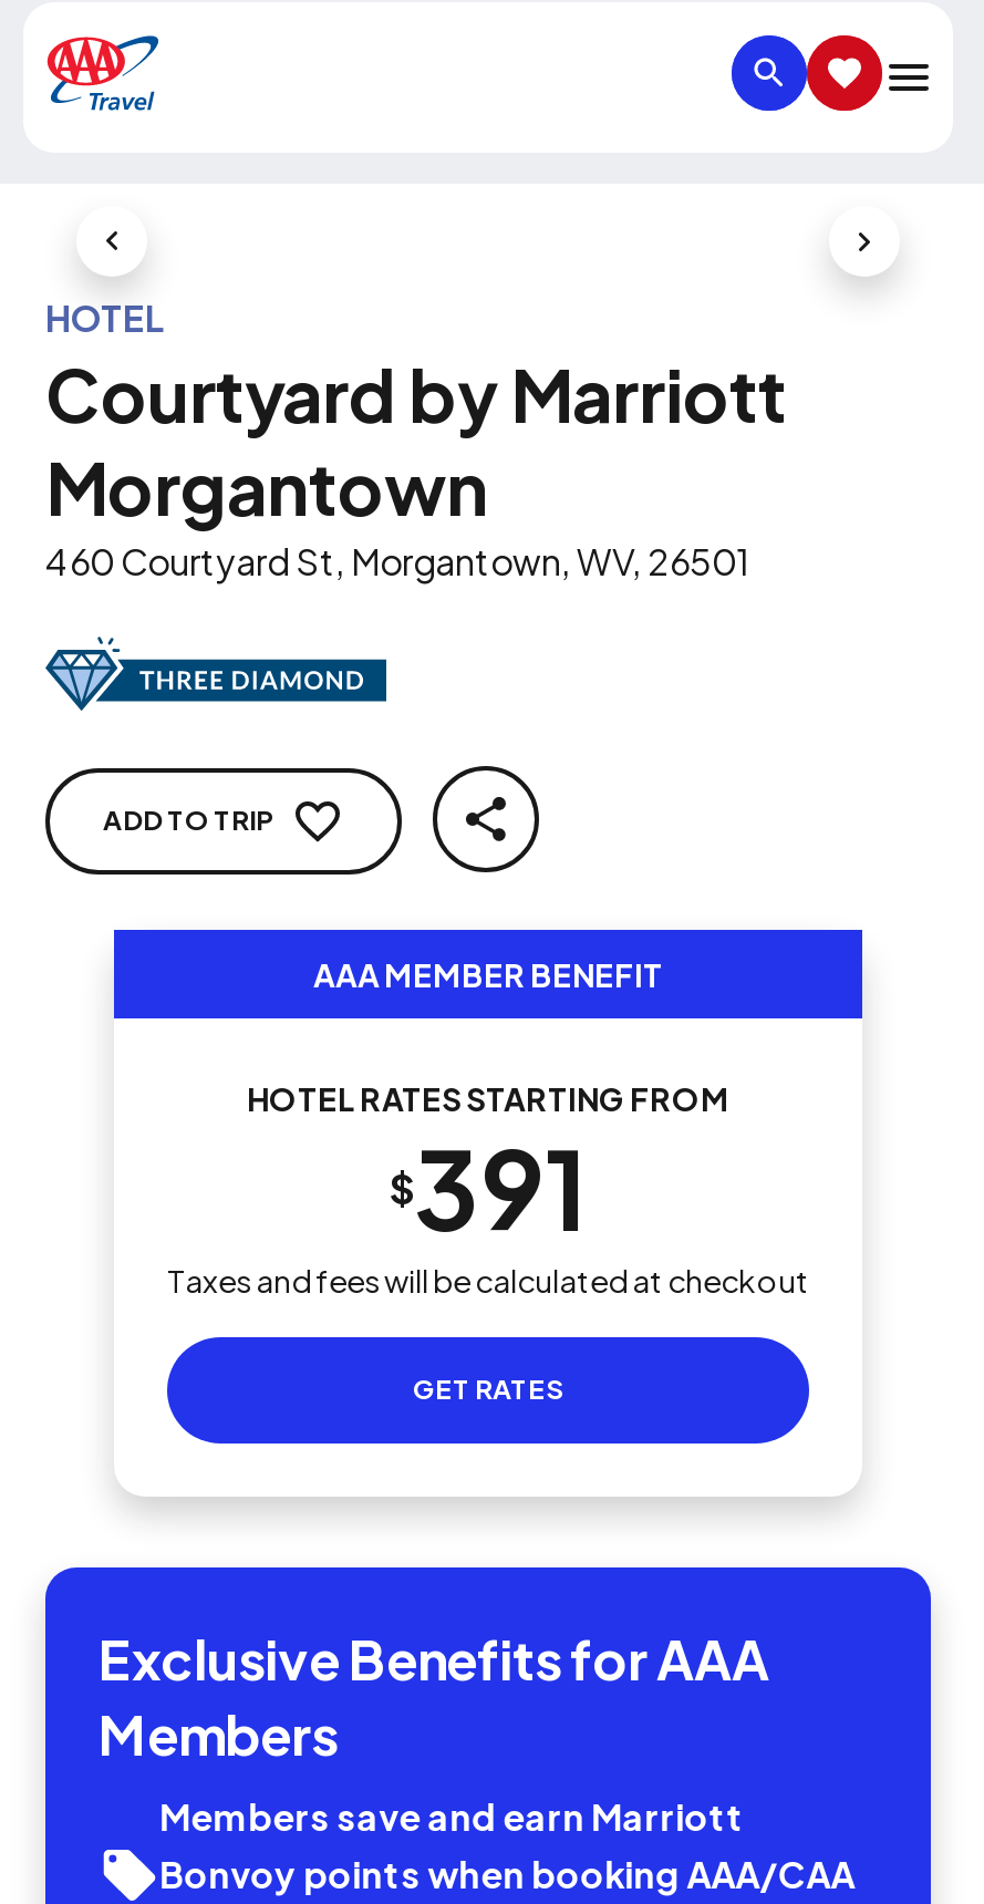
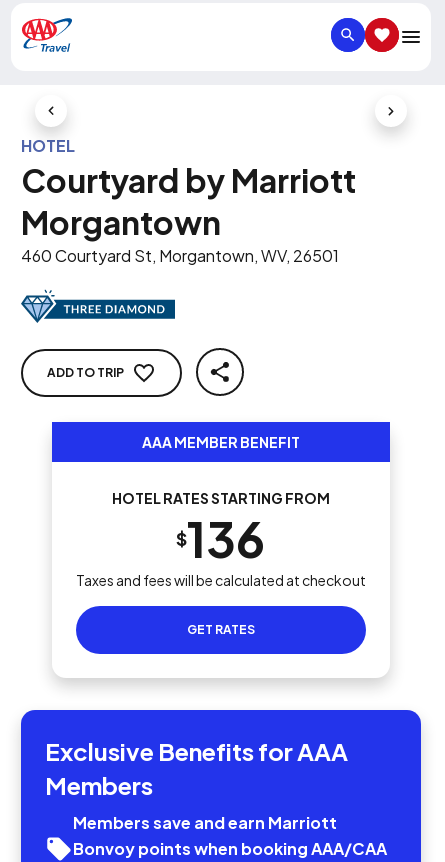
- $391
+ $136
